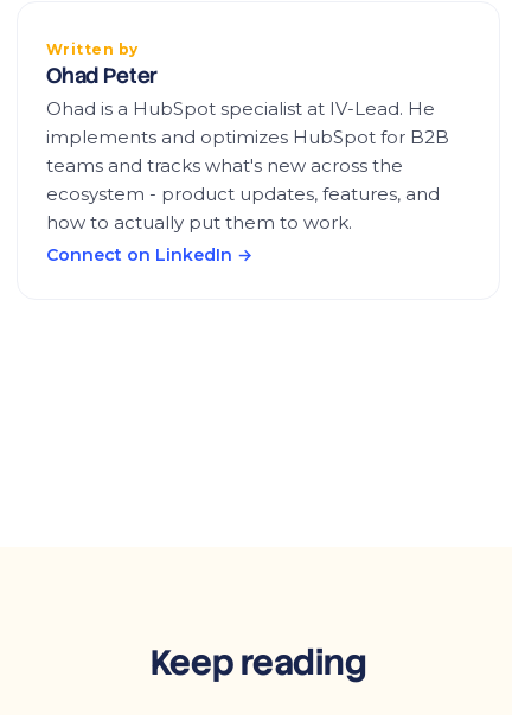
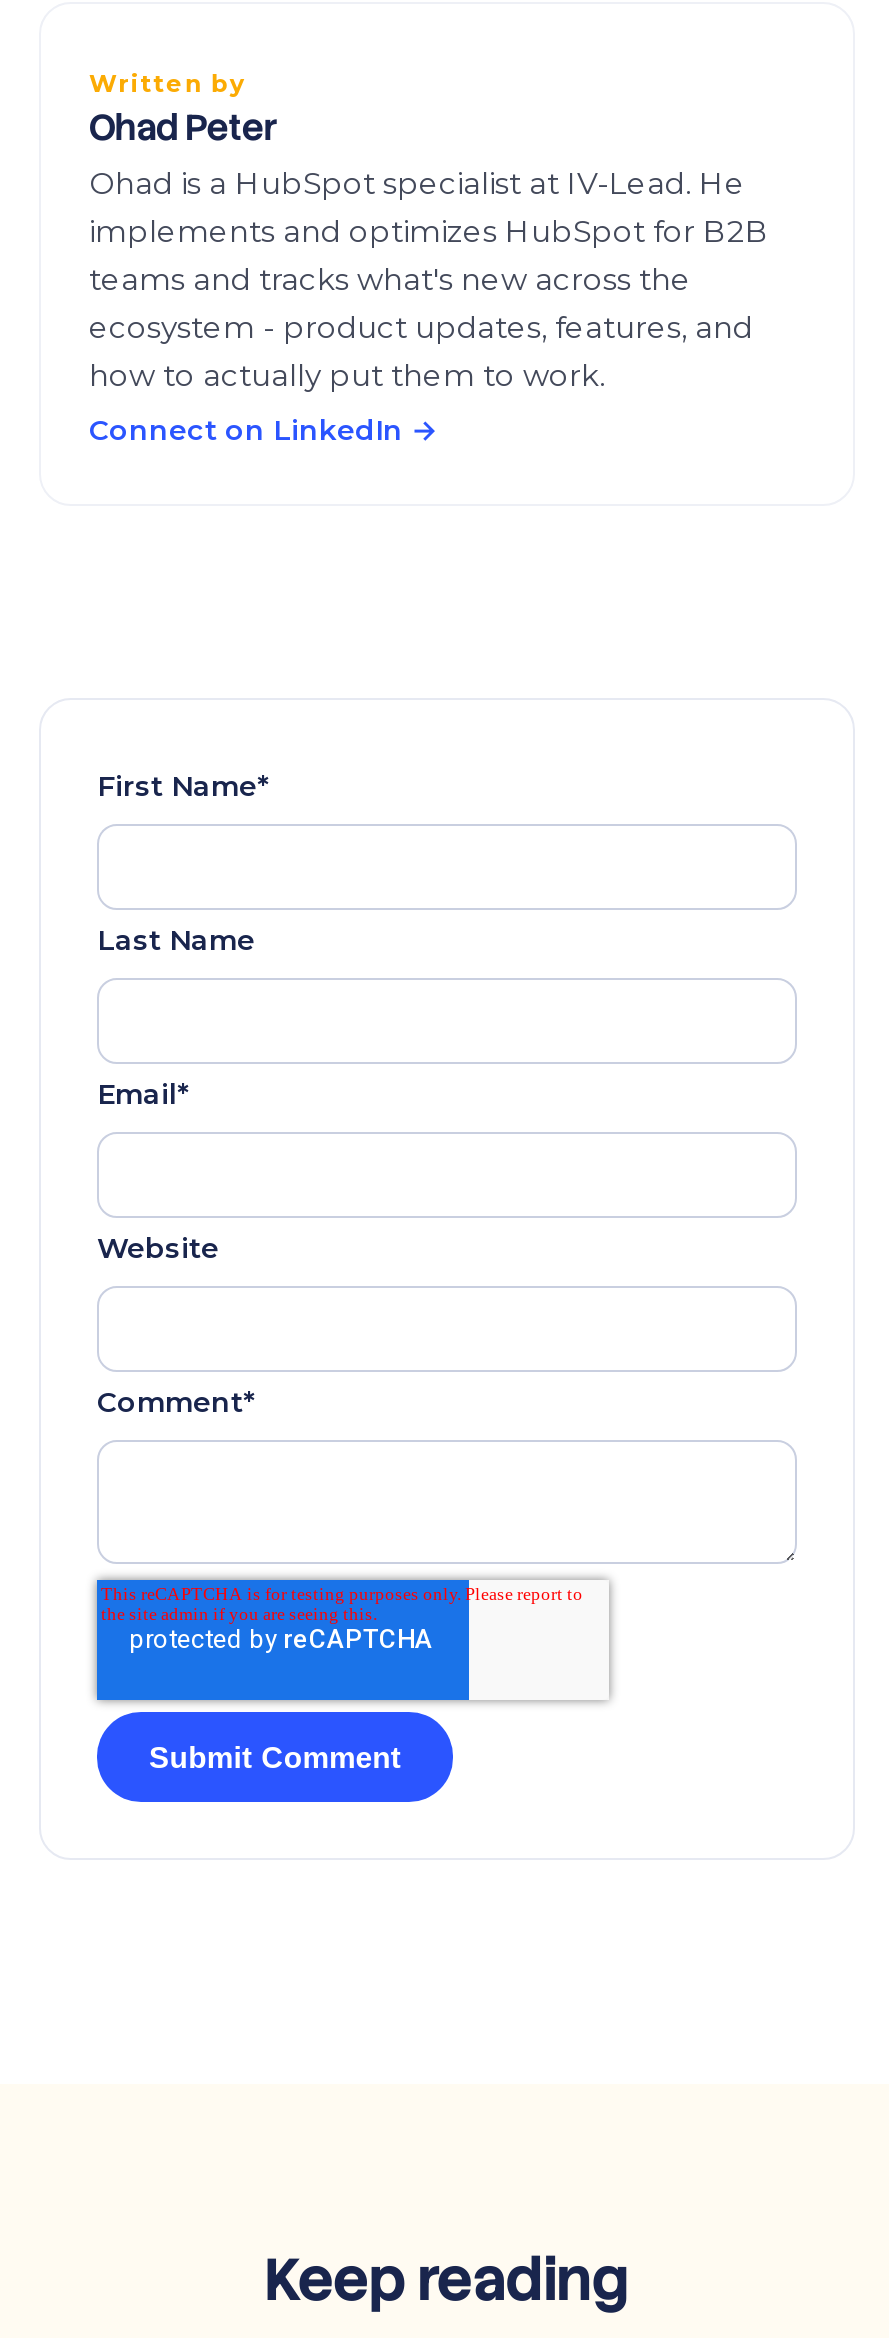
+ [image]

+ First Name*

+ Last Name

+ Email*

+ Website

+ Comment*
